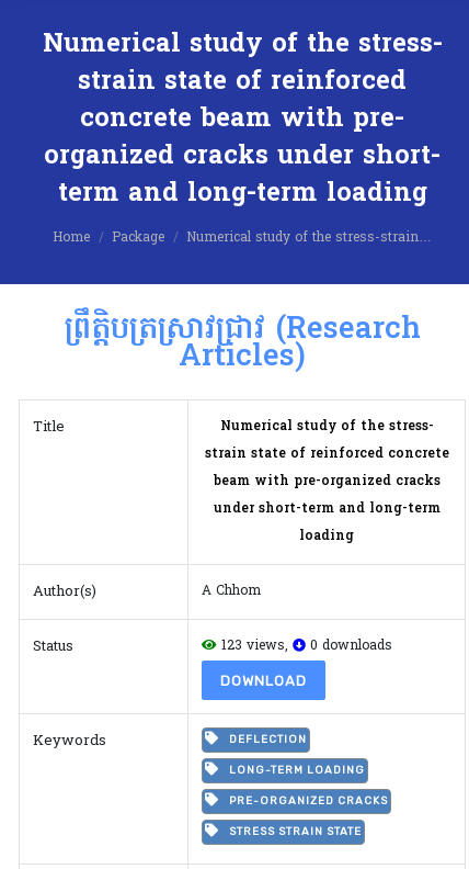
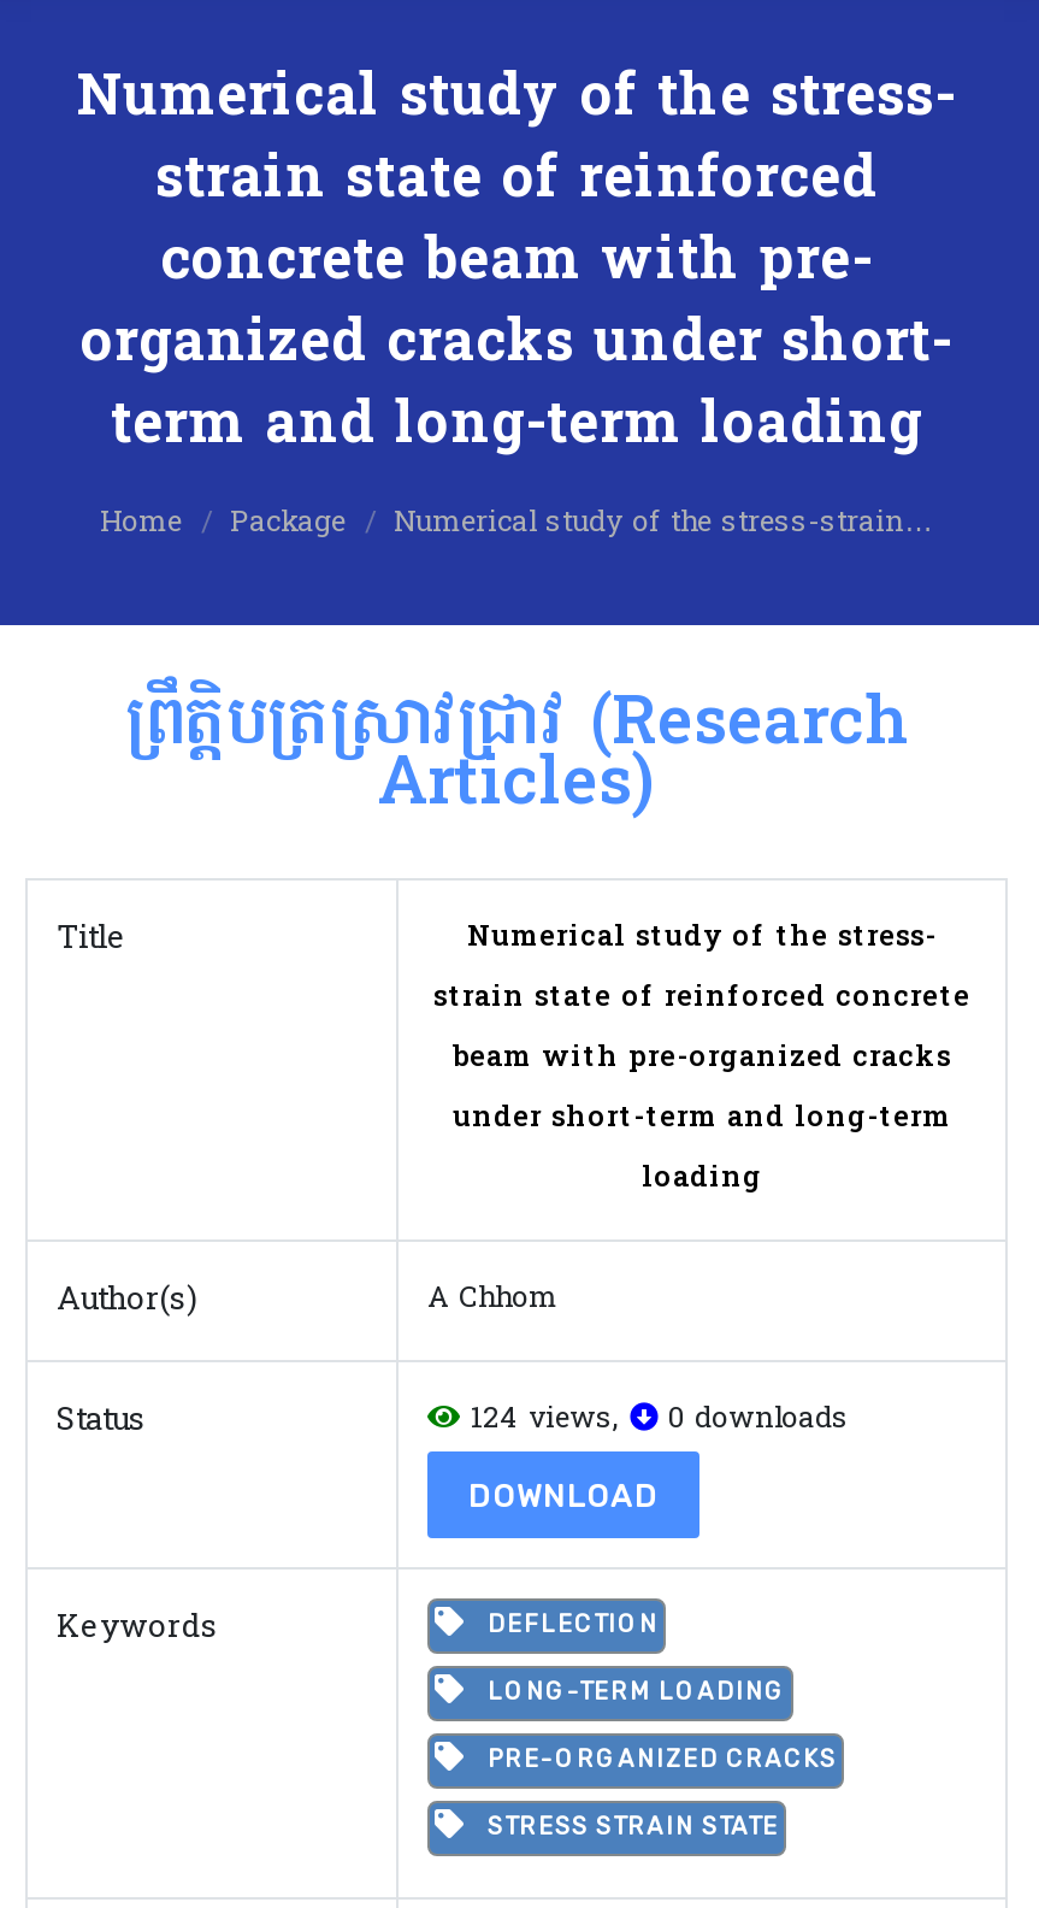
- 123 views, 0 downloads
+ 124 views, 0 downloads
